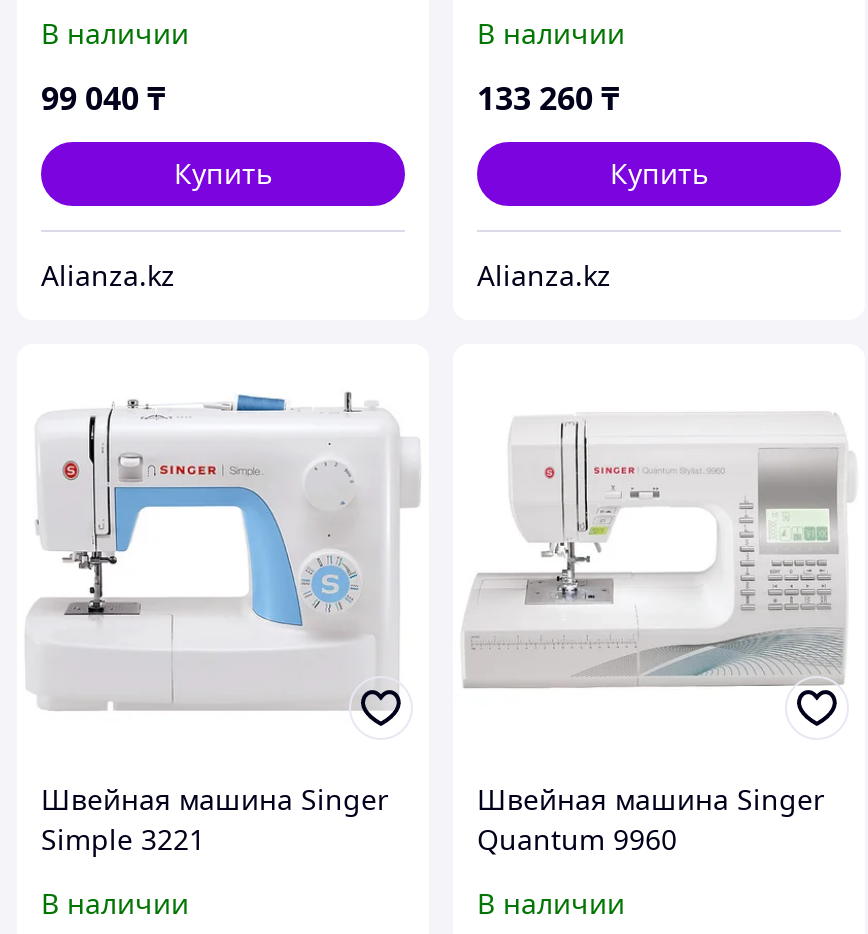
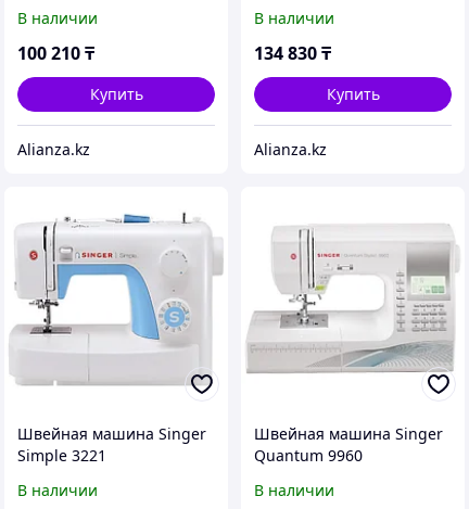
- 99 040 ₸
+ 100 210 ₸

- 133 260 ₸
+ 134 830 ₸
